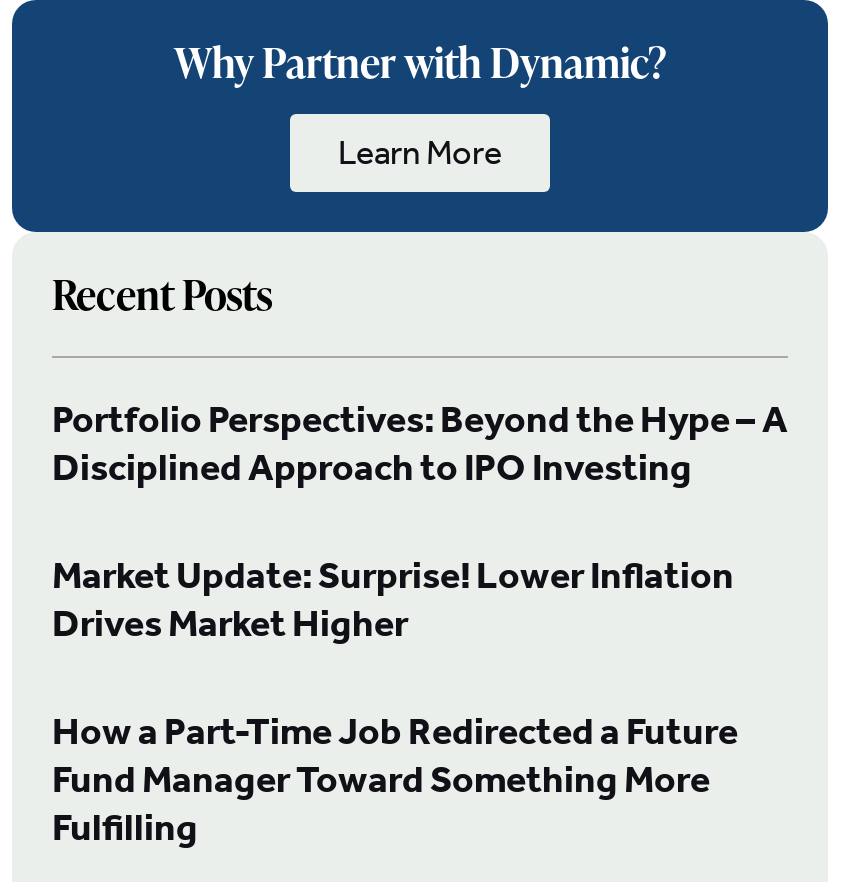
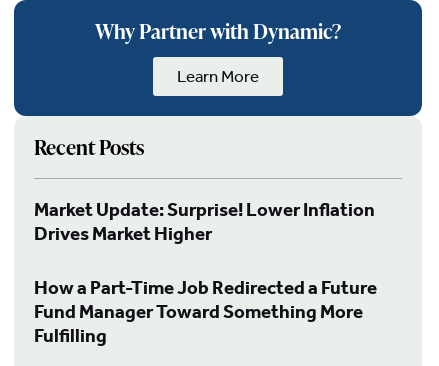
- Portfolio Perspectives: Beyond the Hype – A
- Disciplined Approach to IPO Investing
